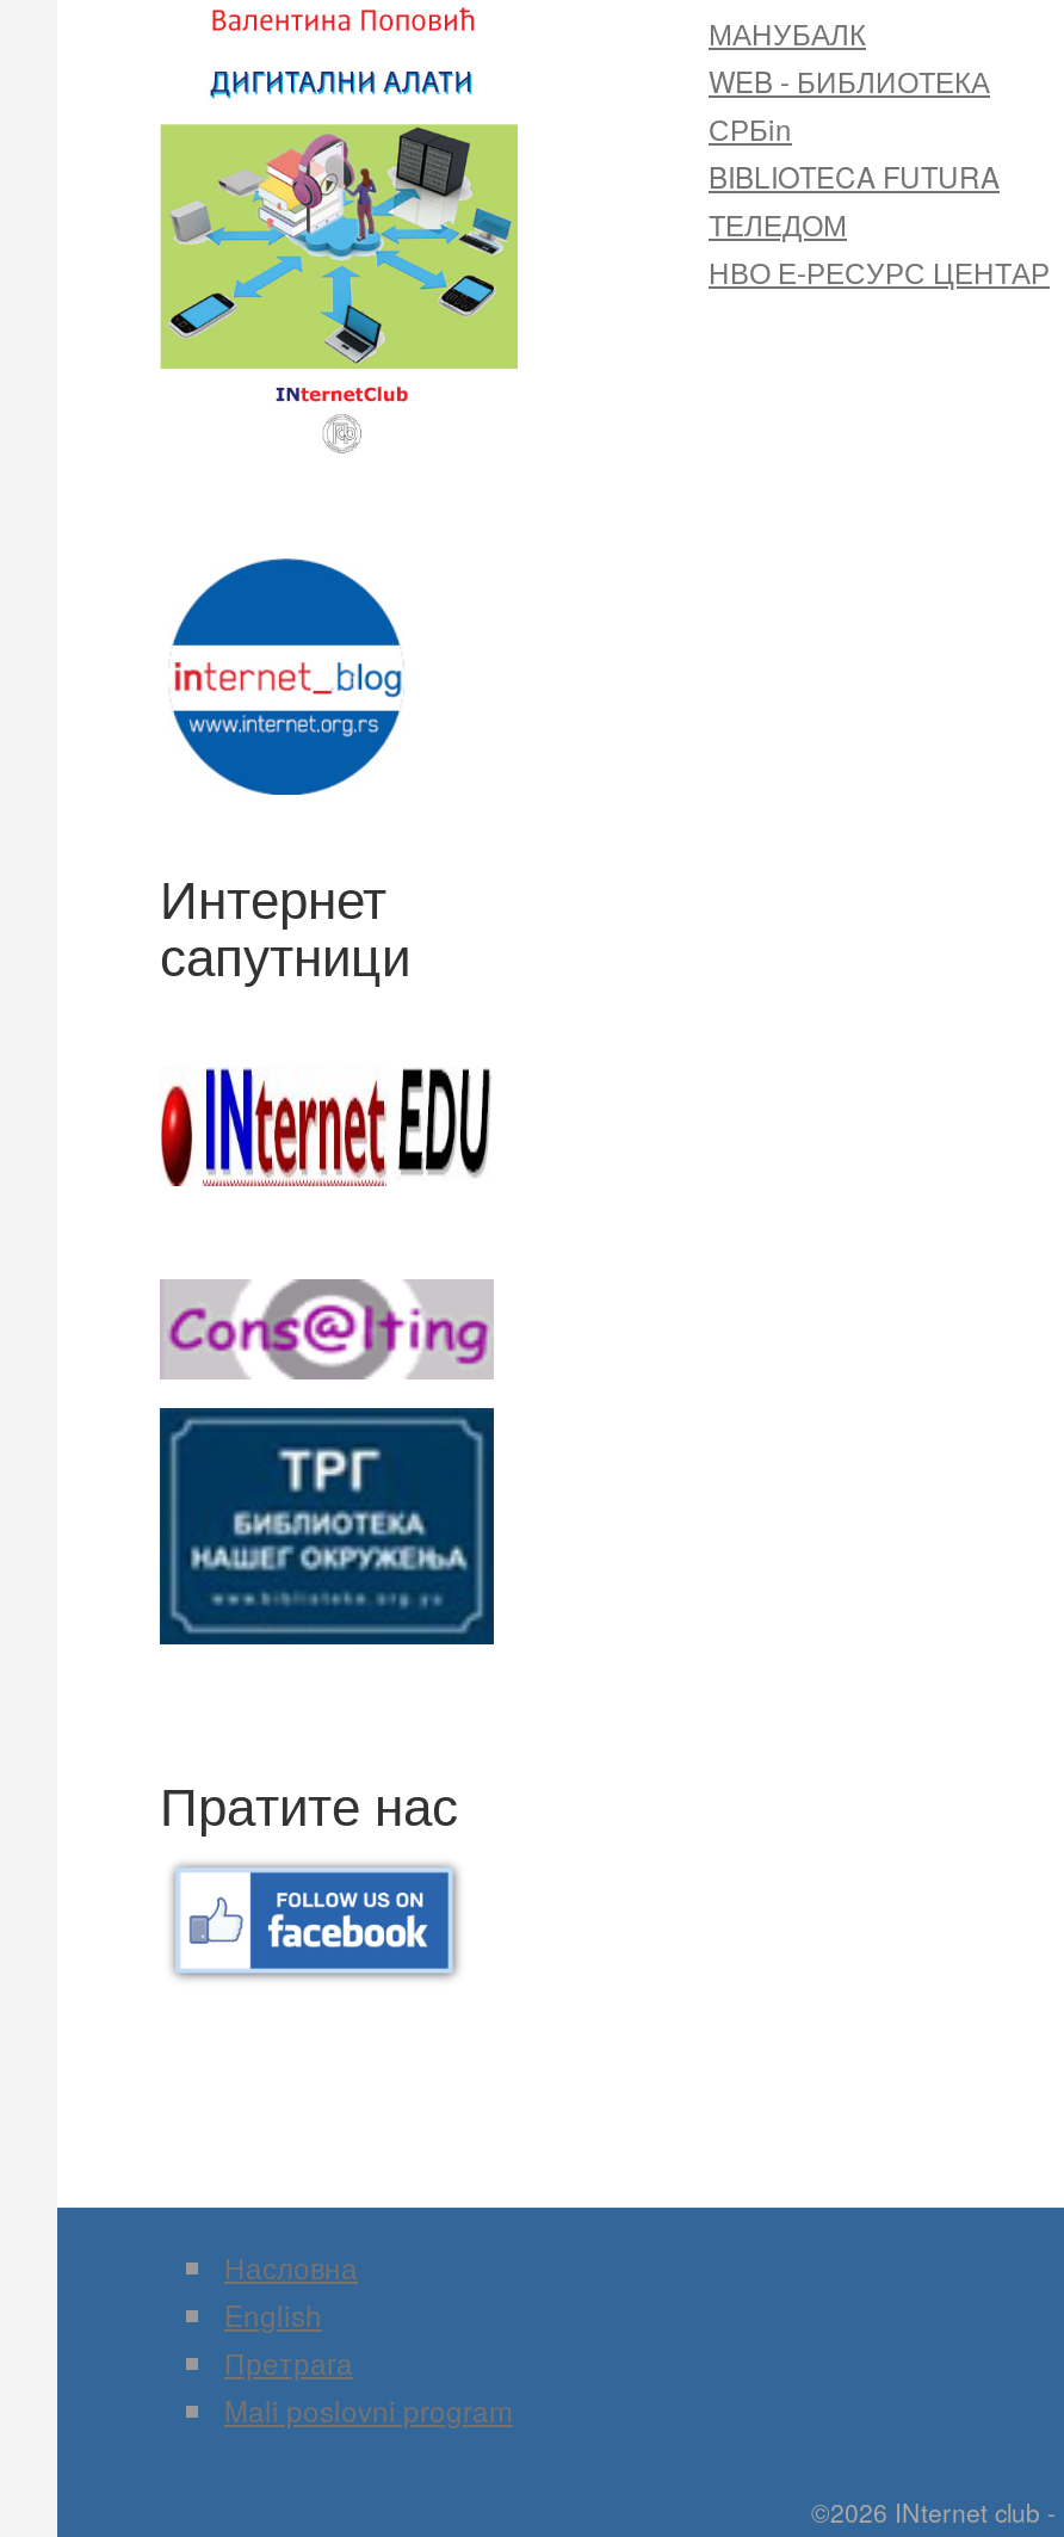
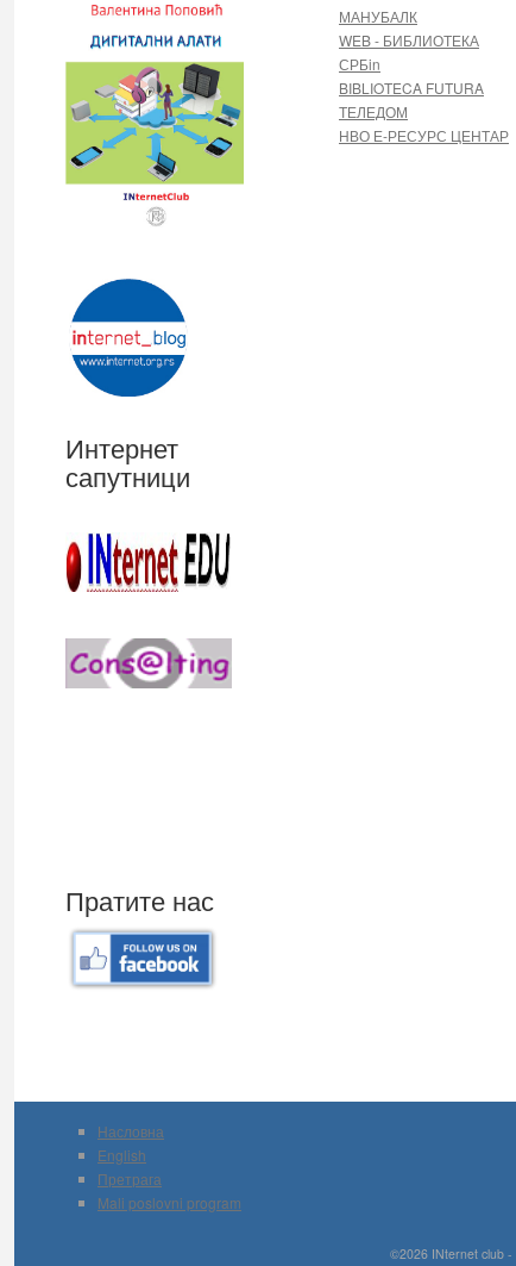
- [image]
